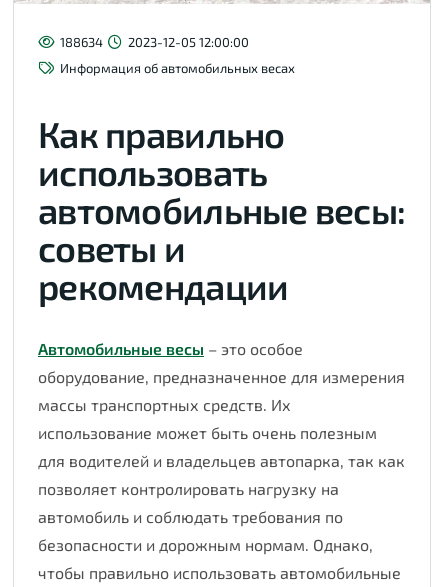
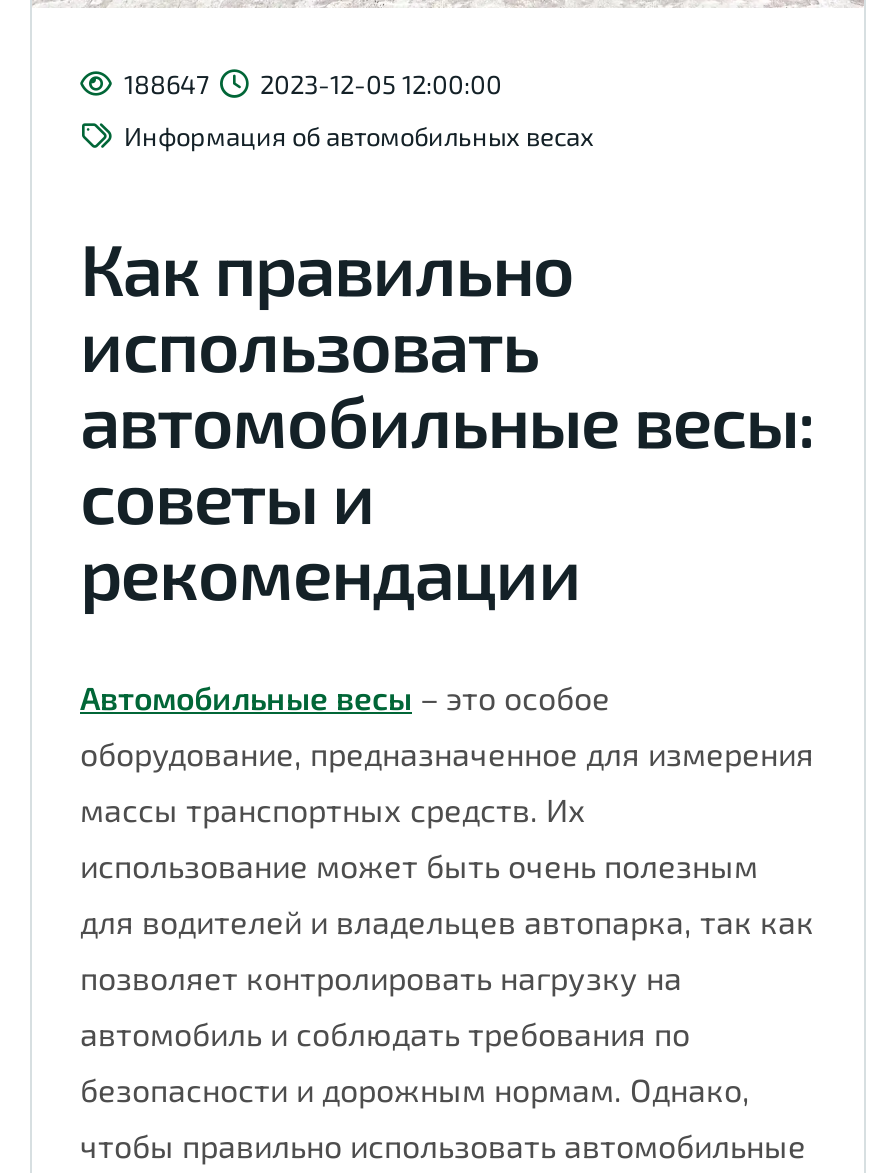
- 188634 2023-12-05 12:00:00
+ 188647 2023-12-05 12:00:00
